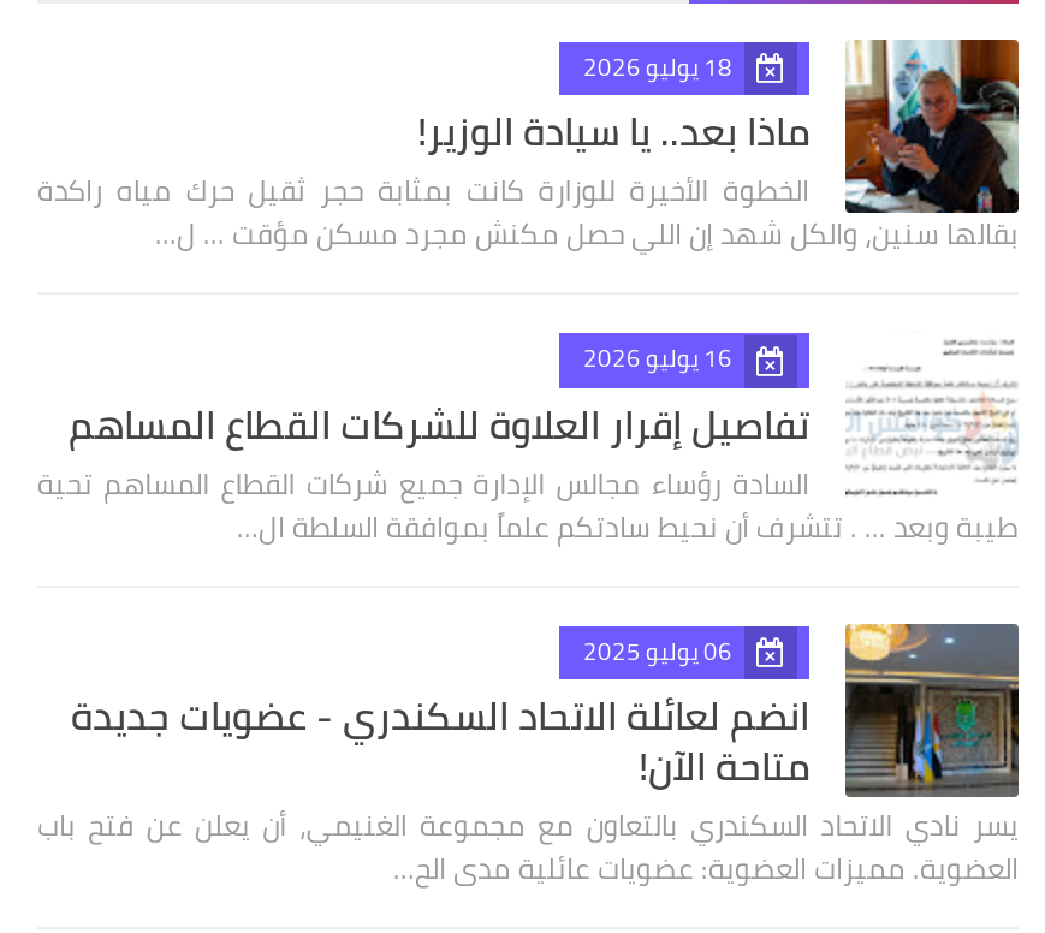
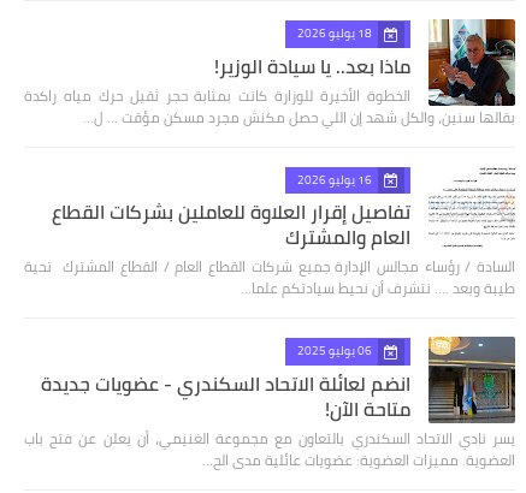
- تفاصيل إقرار العلاوة للشركات القطاع المساهم
- السادة رؤساء مجالس الإدارة جميع شركات القطاع المساهم تحية
- طيبة وبعد ... . تتشرف أن نحيط سادتكم علماً بموافقة السلطة ال…
+ تفاصيل إقرار العلاوة للعاملين بشركات القطاع
+ العام والمشترك
+ السادة / رؤساء مجالس الإدارة جميع شركات القطاع العام / القطاع المشترك تحية
+ طيبة وبعد .... نتشرف أن نحيط سيادتكم علما…
